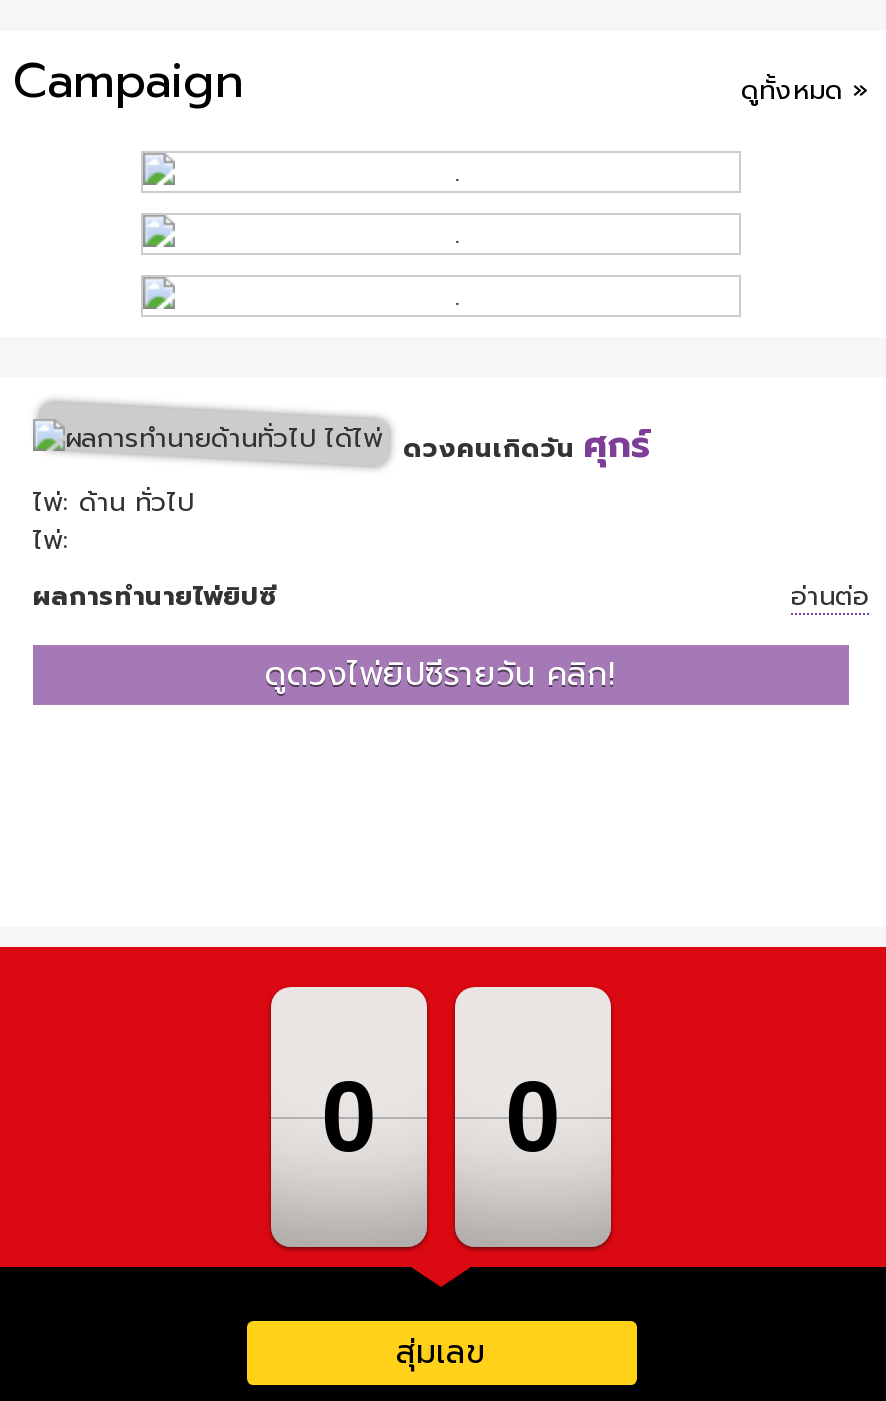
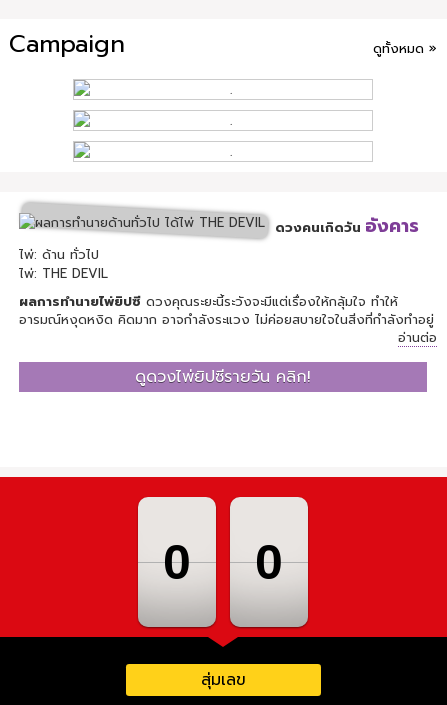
- ดวงคนเกิดวันศุกร์
+ ดวงคนเกิดวันอังคาร

- ไพ่:
+ ไพ่: THE DEVIL

- ผลการทำนายไพ่ยิปซี
+ ผลการทำนายไพ่ยิปซีดวงคุณระยะนี้ระวังจะมีแต่เรื่องให้กลุ้มใจ ทำให้
+ อารมณ์หงุดหงิด คิดมาก อาจกำลังระแวง ไม่ค่อยสบายใจในสิ่งที่กำลังทำอยู่

moved down: อ่านต่อ | ดูดวงไพ่ยิปซีรายวัน คลิก!
